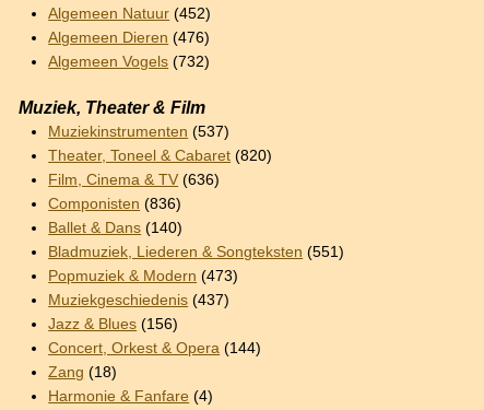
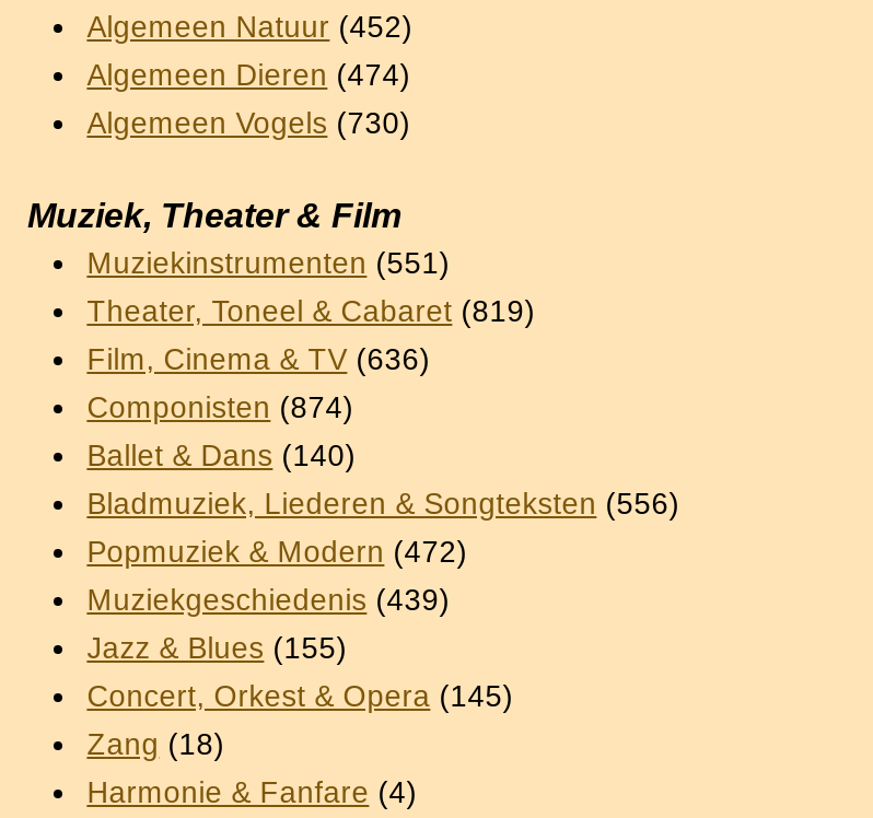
- Algemeen Dieren (476)
+ Algemeen Dieren (474)

- Algemeen Vogels (732)
+ Algemeen Vogels (730)

- Muziekinstrumenten (537)
+ Muziekinstrumenten (551)

- Theater, Toneel & Cabaret (820)
+ Theater, Toneel & Cabaret (819)

- Componisten (836)
+ Componisten (874)

- Bladmuziek, Liederen & Songteksten (551)
+ Bladmuziek, Liederen & Songteksten (556)

- Popmuziek & Modern (473)
+ Popmuziek & Modern (472)

- Muziekgeschiedenis (437)
+ Muziekgeschiedenis (439)

- Jazz & Blues (156)
+ Jazz & Blues (155)

- Concert, Orkest & Opera (144)
+ Concert, Orkest & Opera (145)
